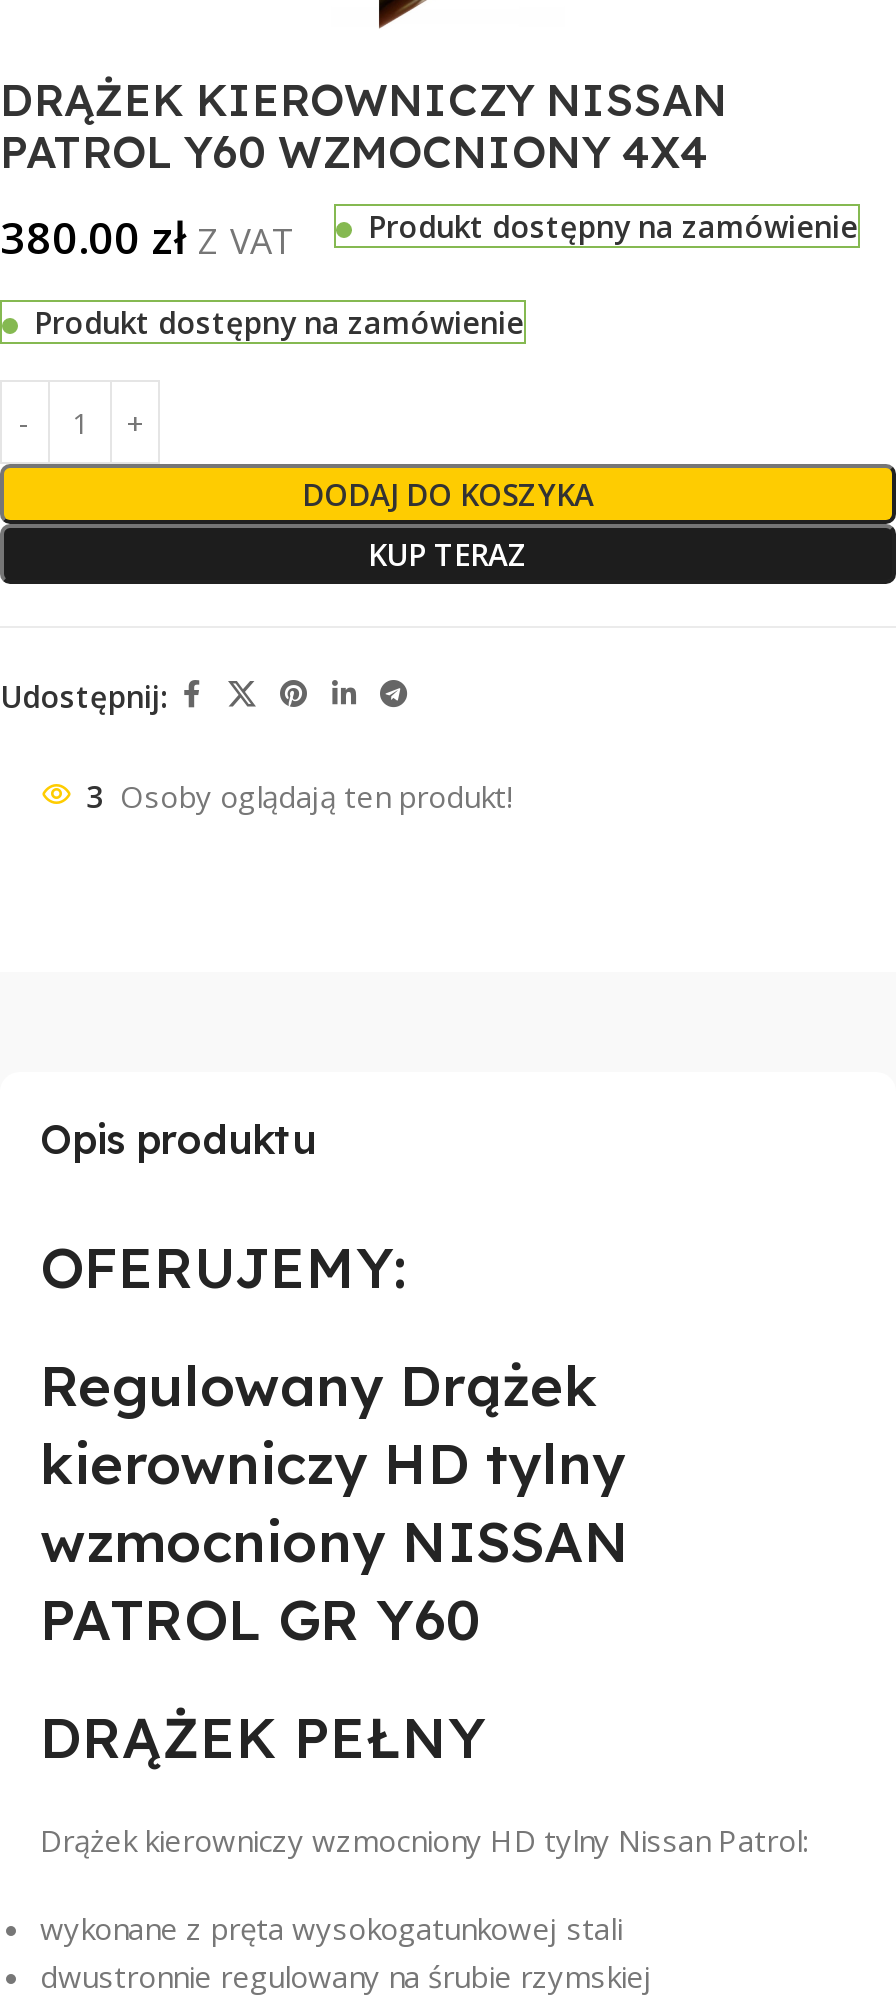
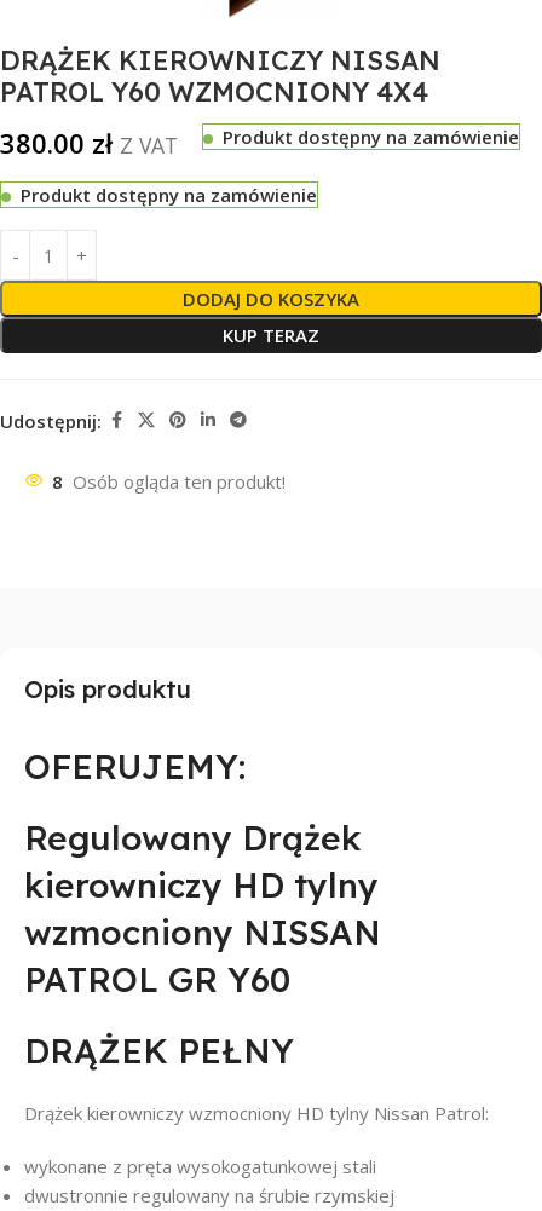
- 3 Osoby oglądają ten produkt!
+ 8 Osób ogląda ten produkt!
